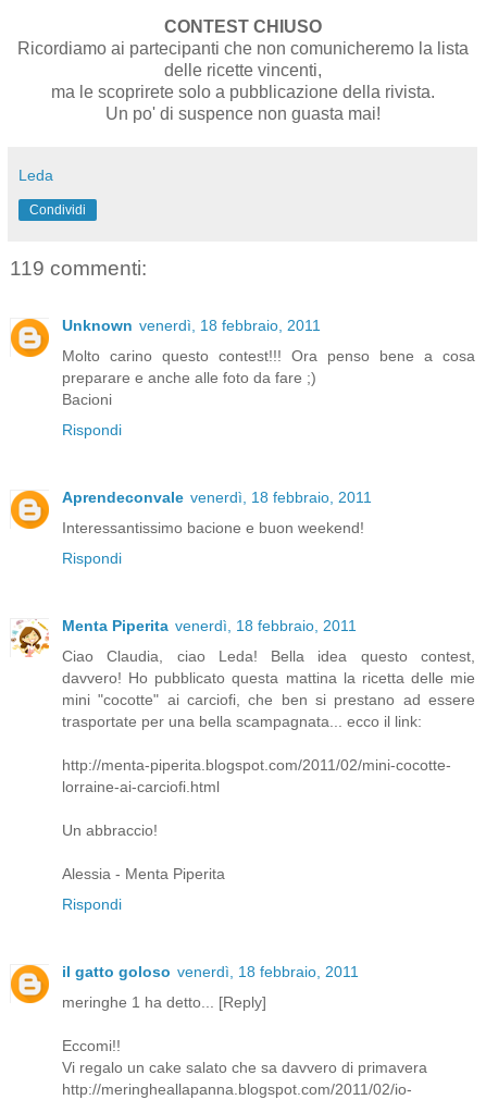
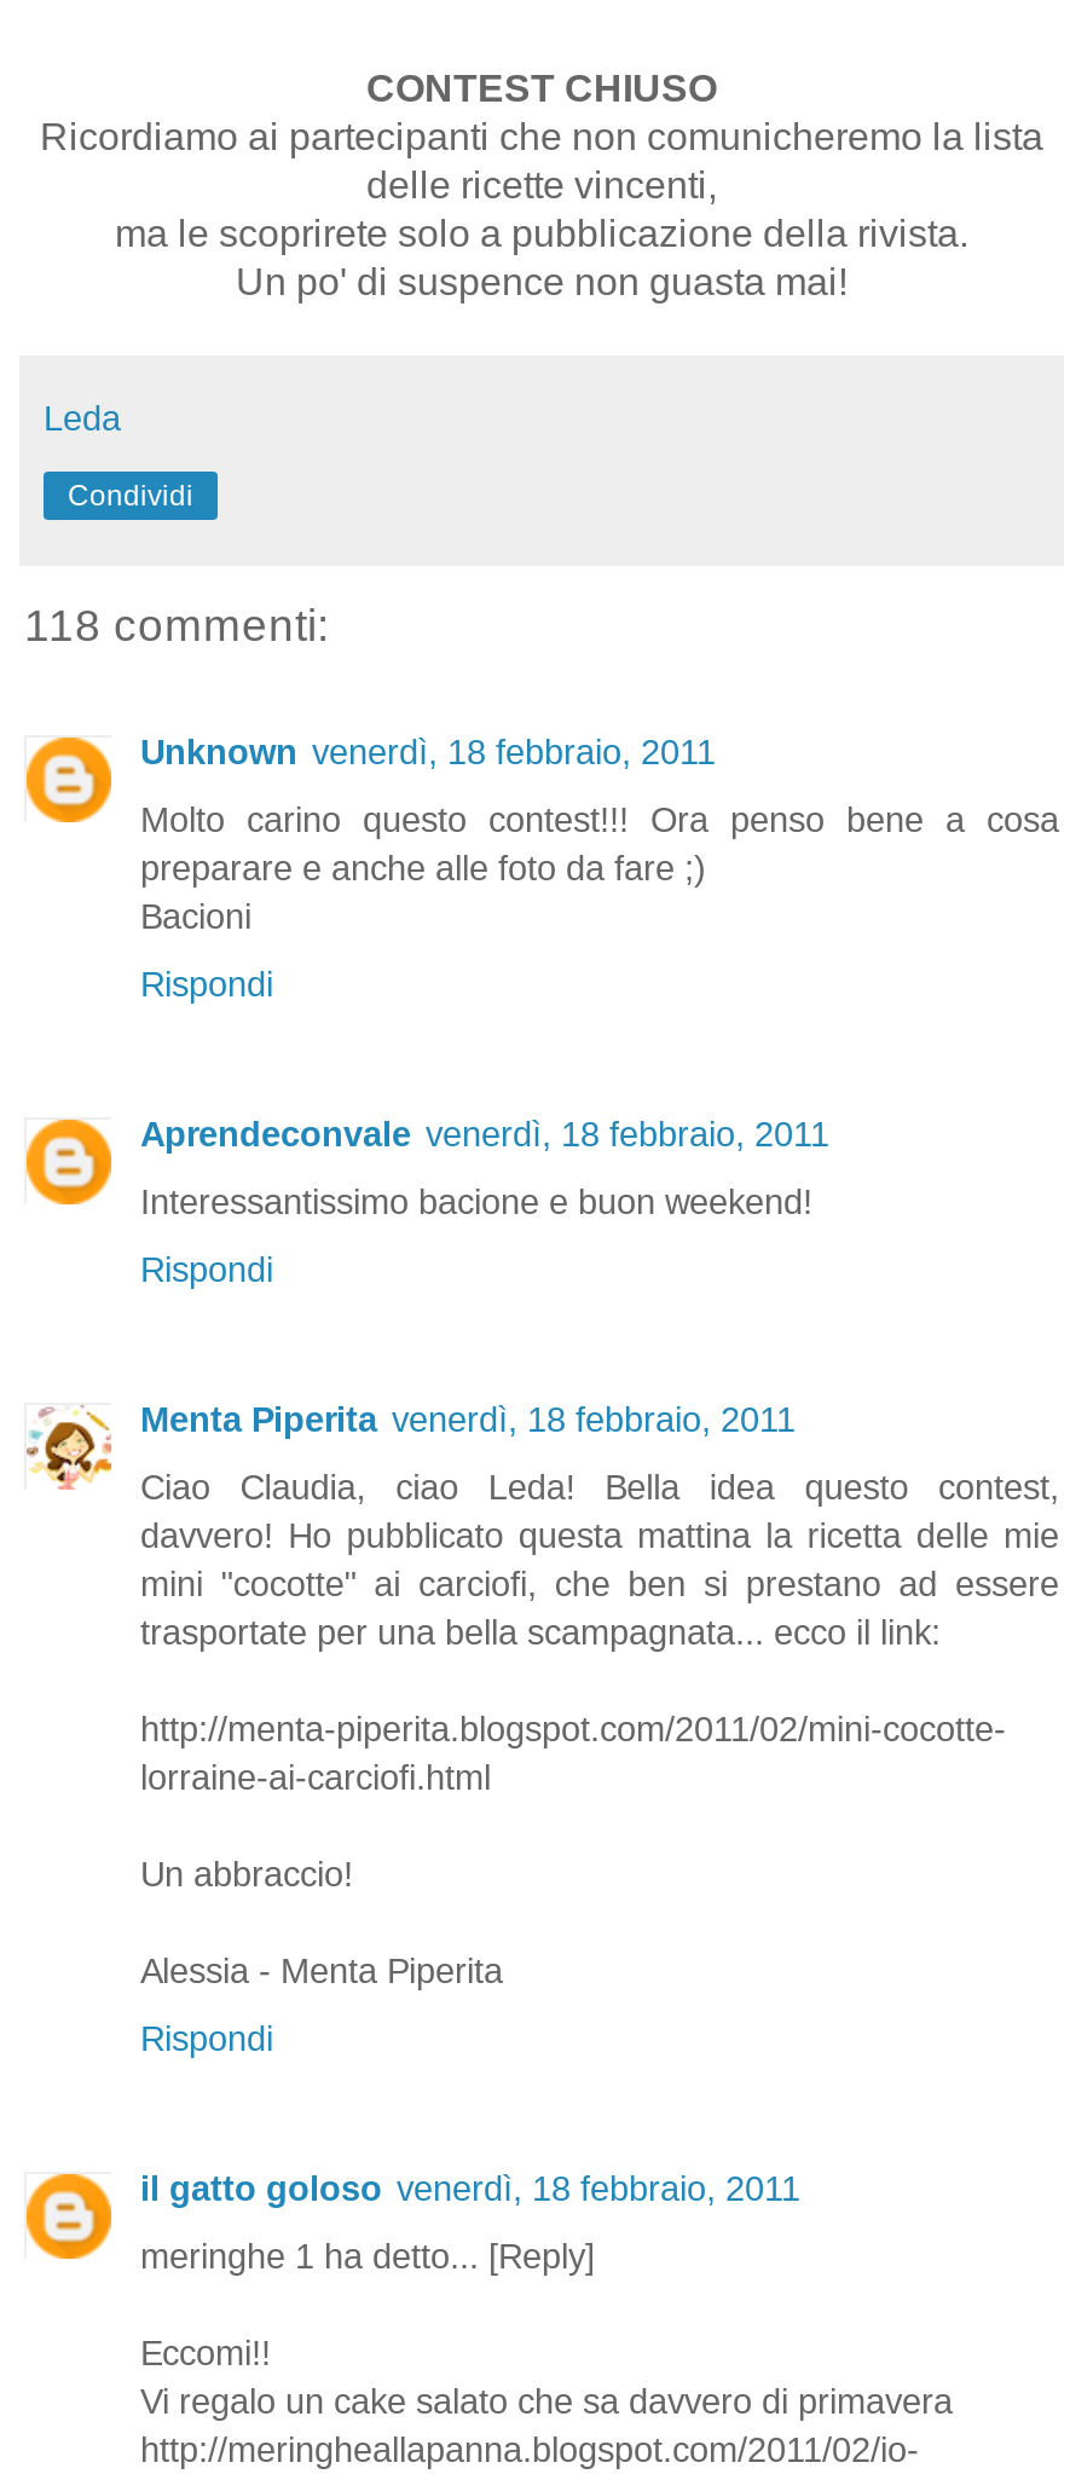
- 119 commenti:
+ 118 commenti:
